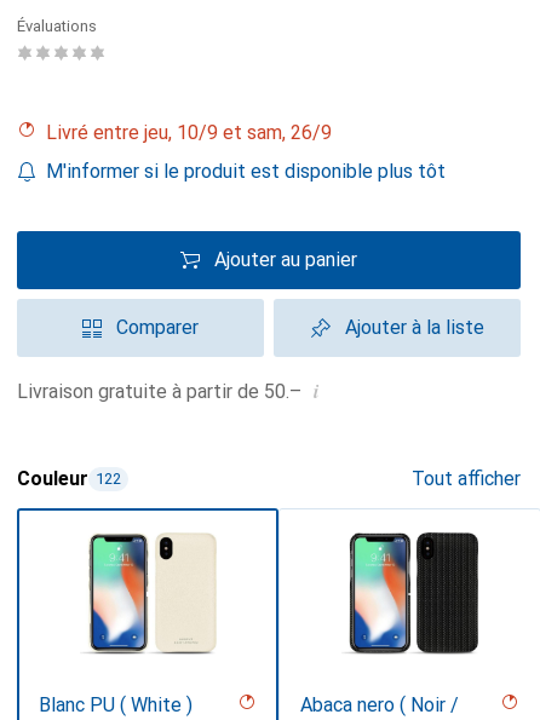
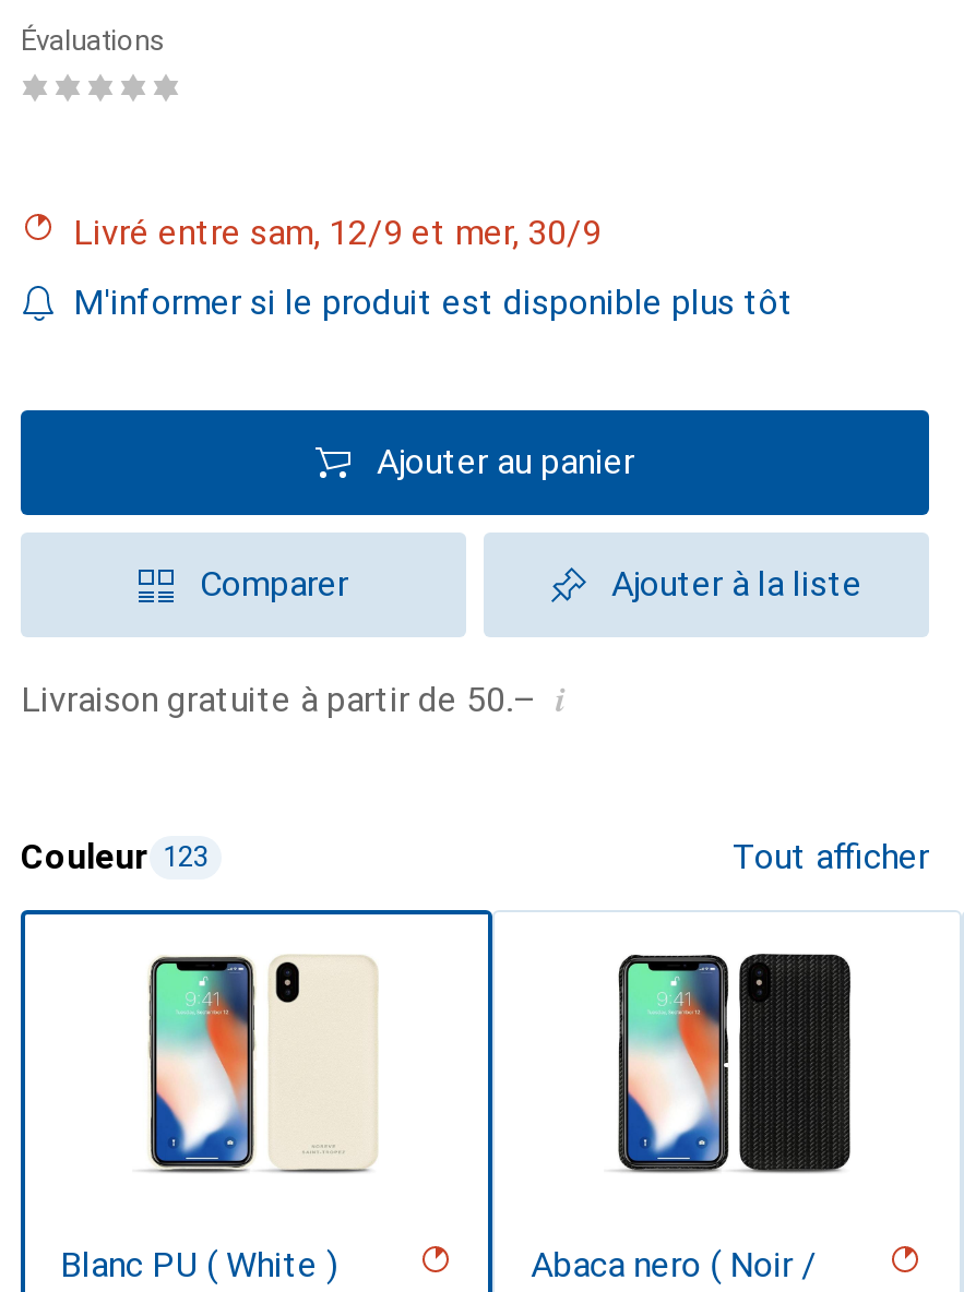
- Livré entre jeu, 10/9 et sam, 26/9
+ Livré entre sam, 12/9 et mer, 30/9

- Couleur 122
+ Couleur 123
